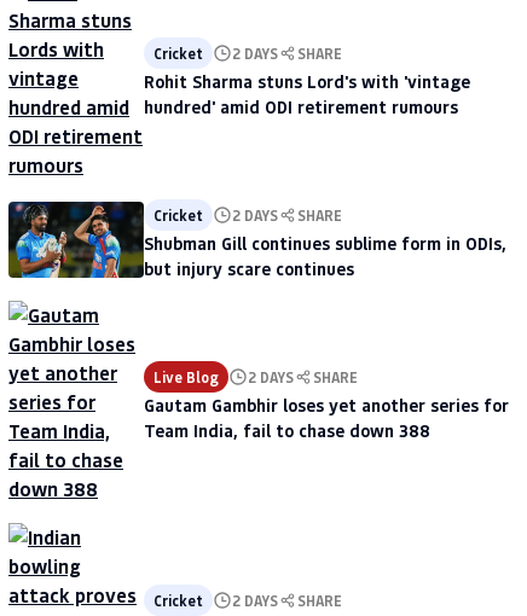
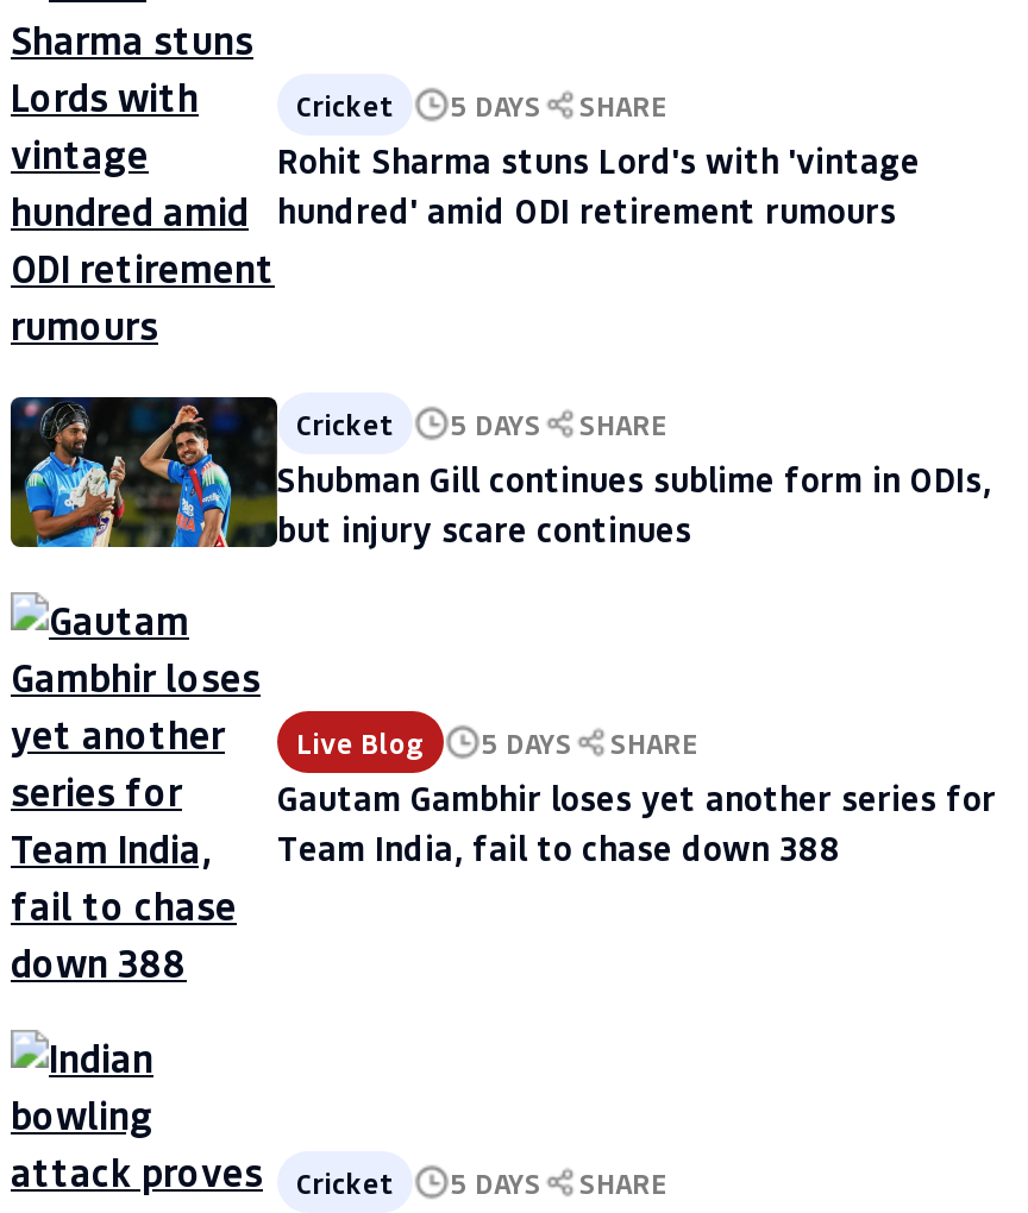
- Cricket 2 DAYS SHARE
+ Cricket 5 DAYS SHARE

- Cricket 2 DAYS SHARE
+ Cricket 5 DAYS SHARE

- Live Blog 2 DAYS SHARE
+ Live Blog 5 DAYS SHARE

- Cricket 2 DAYS SHARE
+ Cricket 5 DAYS SHARE
